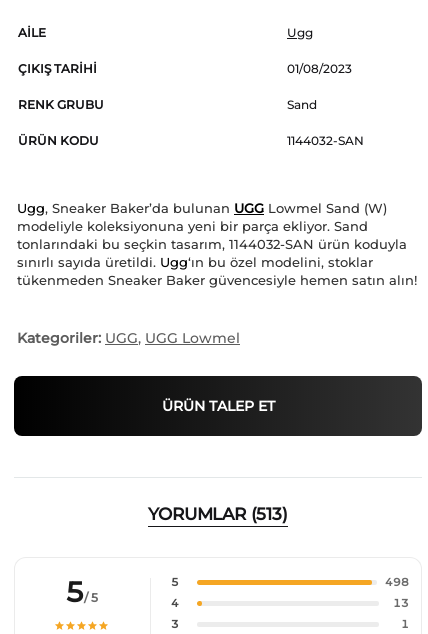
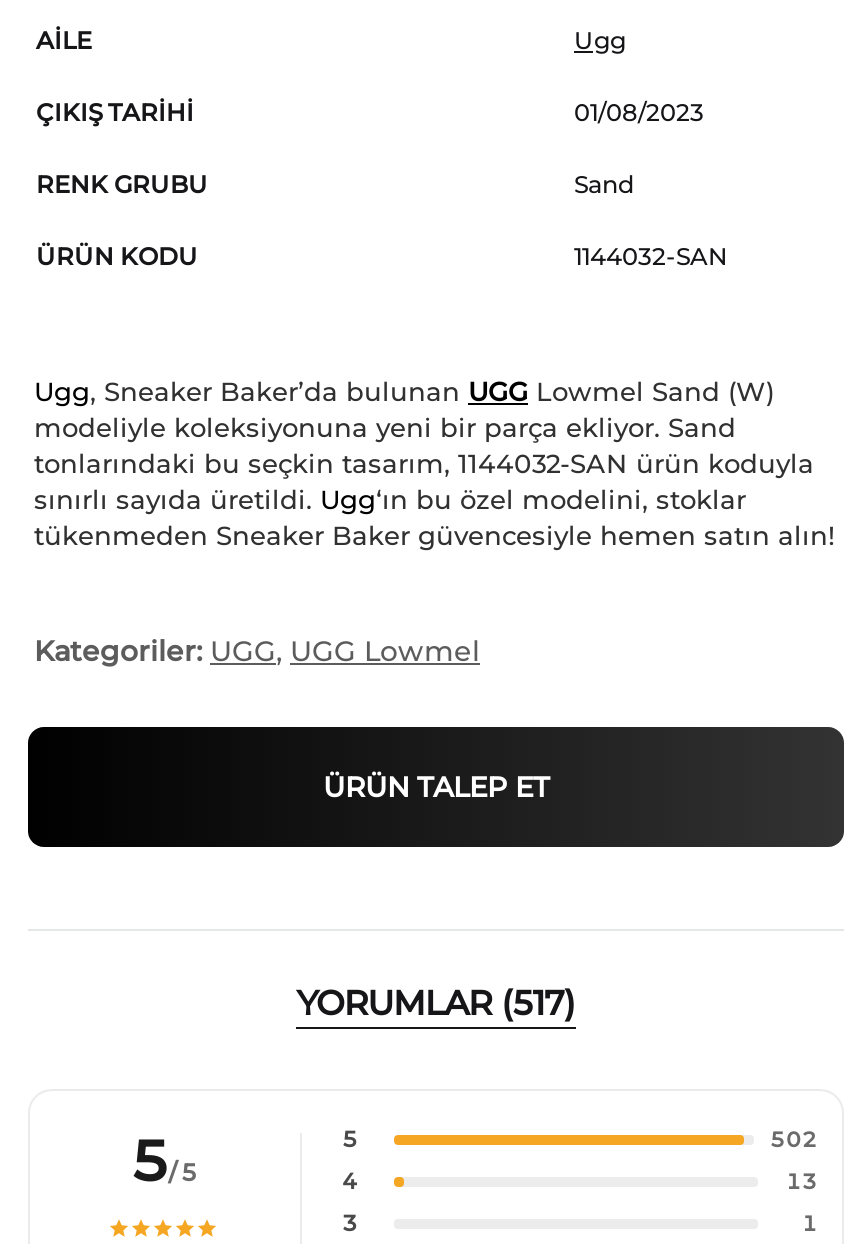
- YORUMLAR (513)
+ YORUMLAR (517)

- 498
+ 502
